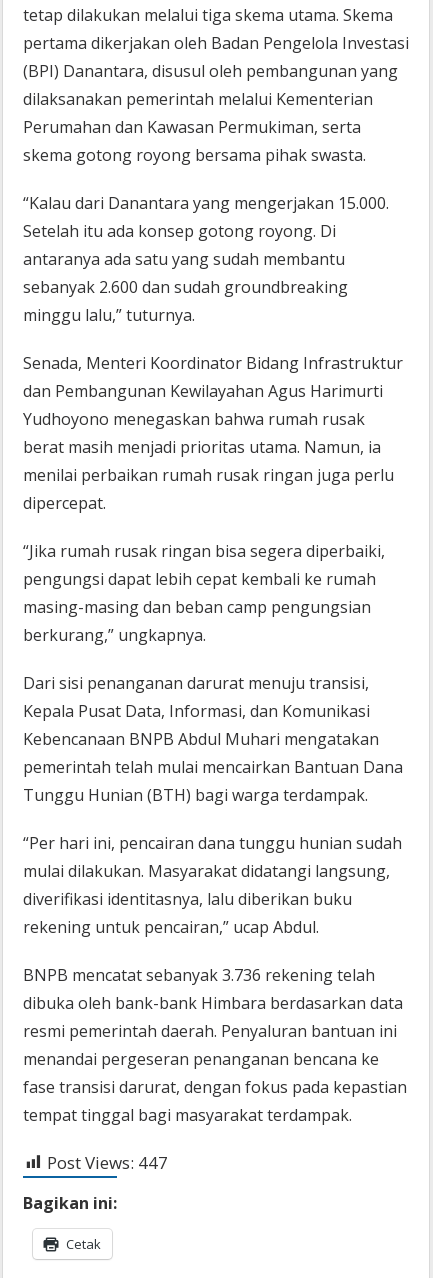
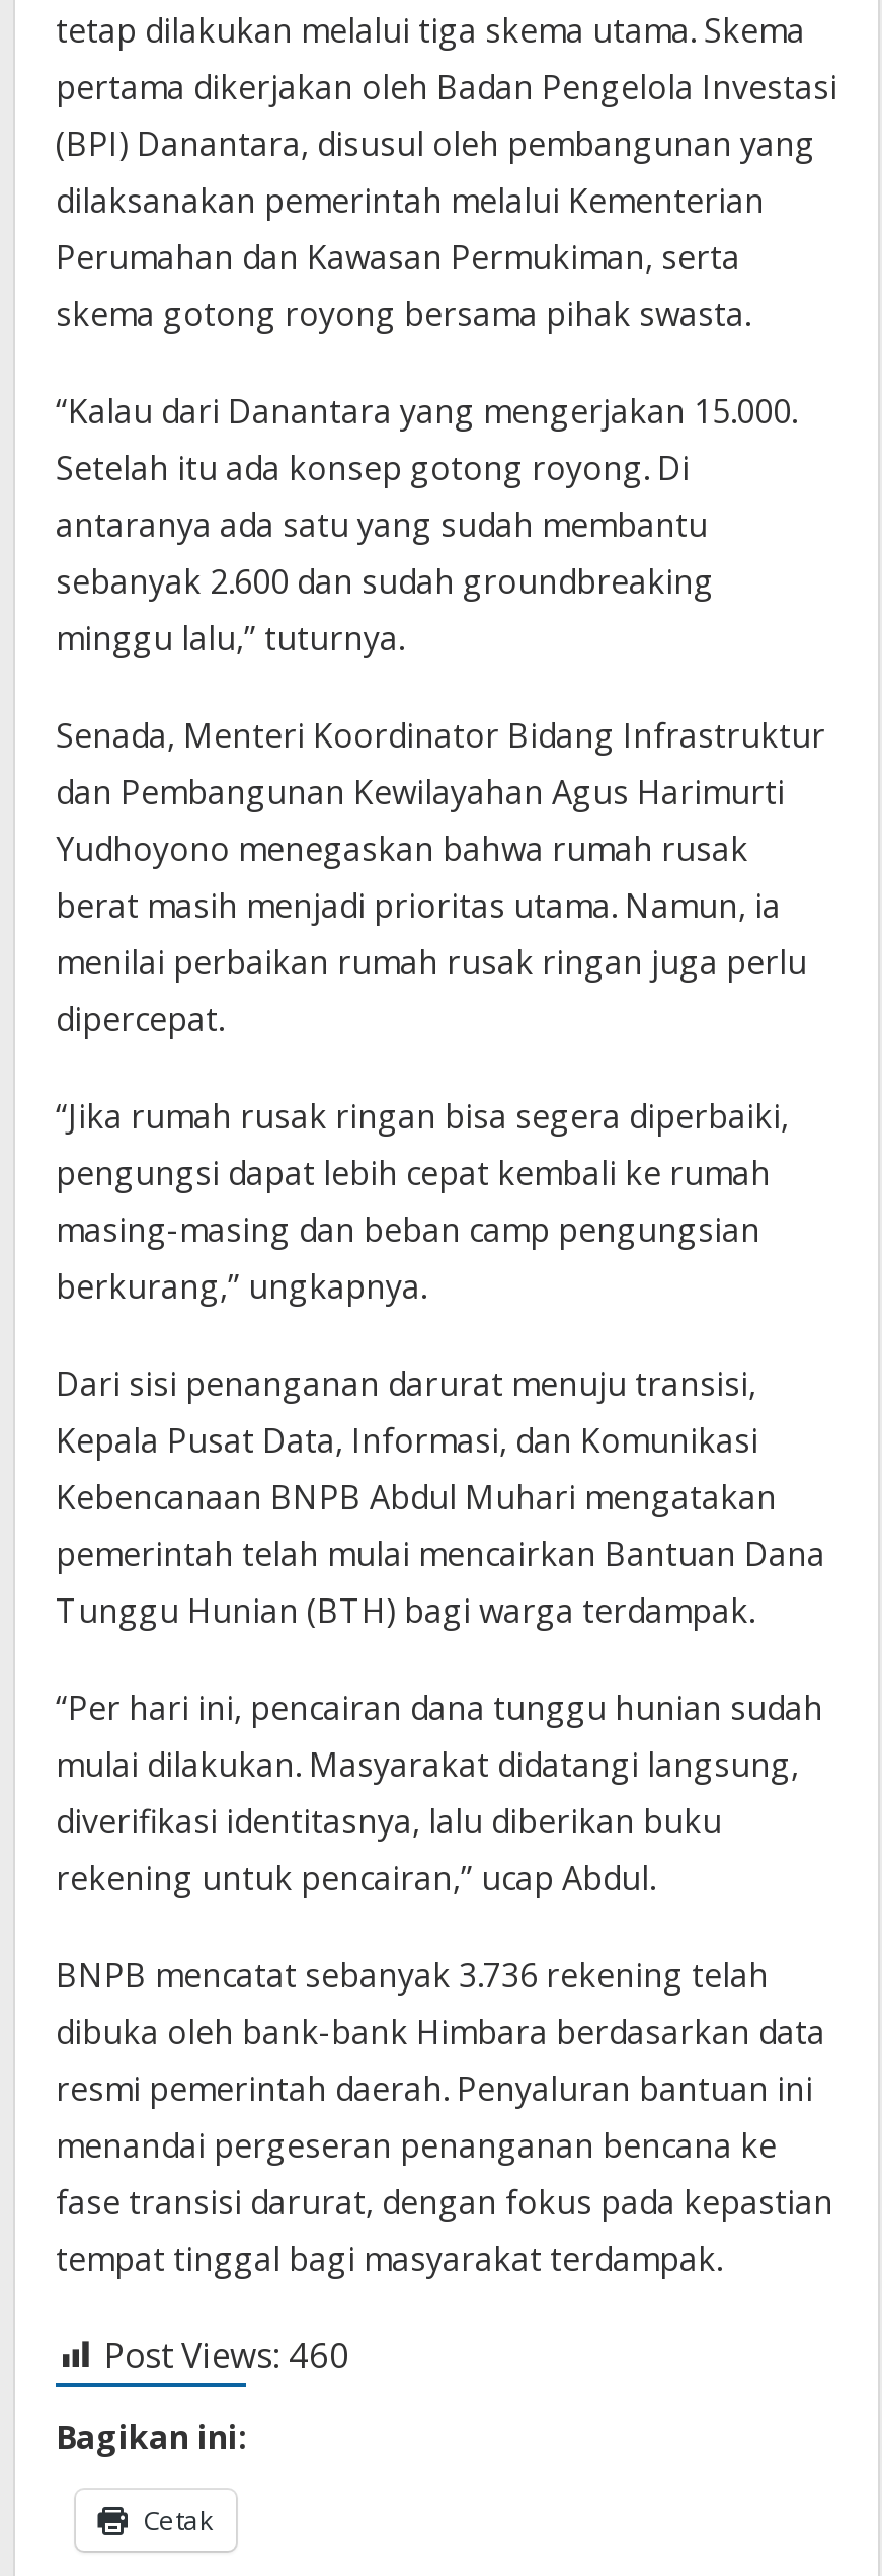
- Post Views: 447
+ Post Views: 460
